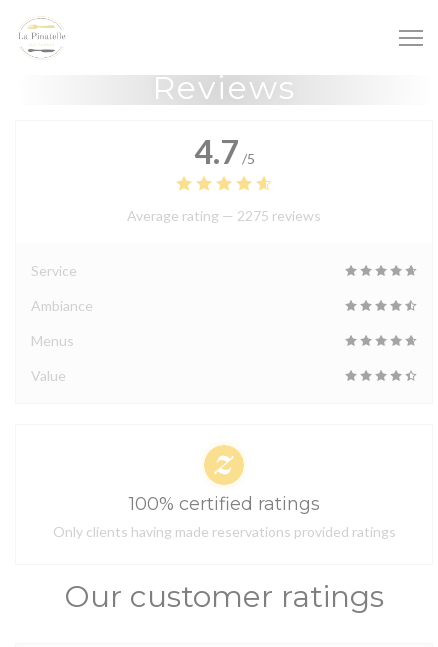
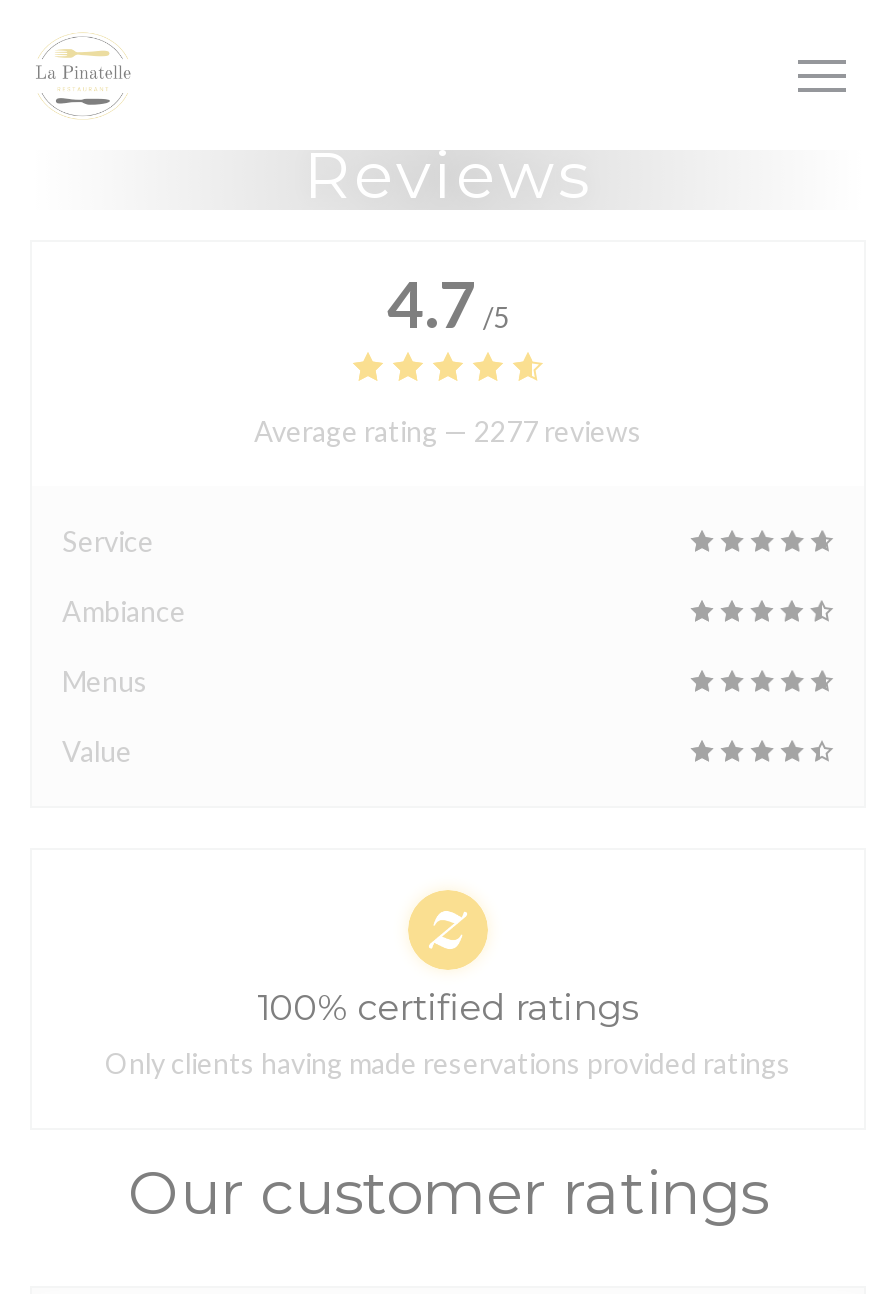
- Average rating — 2275 reviews
+ Average rating — 2277 reviews
